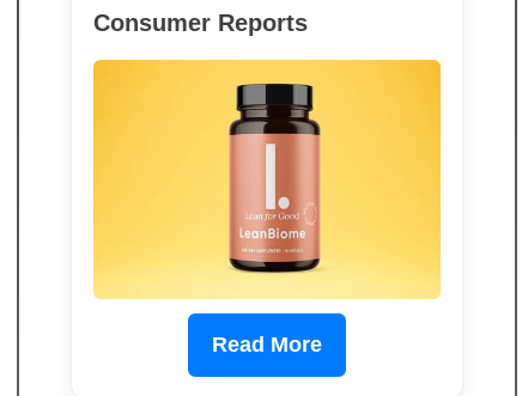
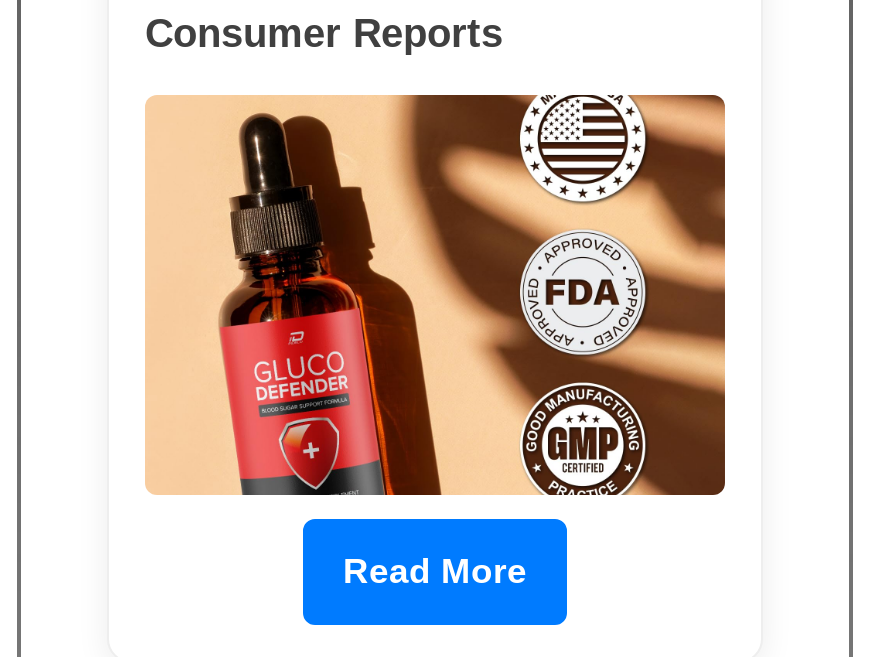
- [image]
+ [image]
